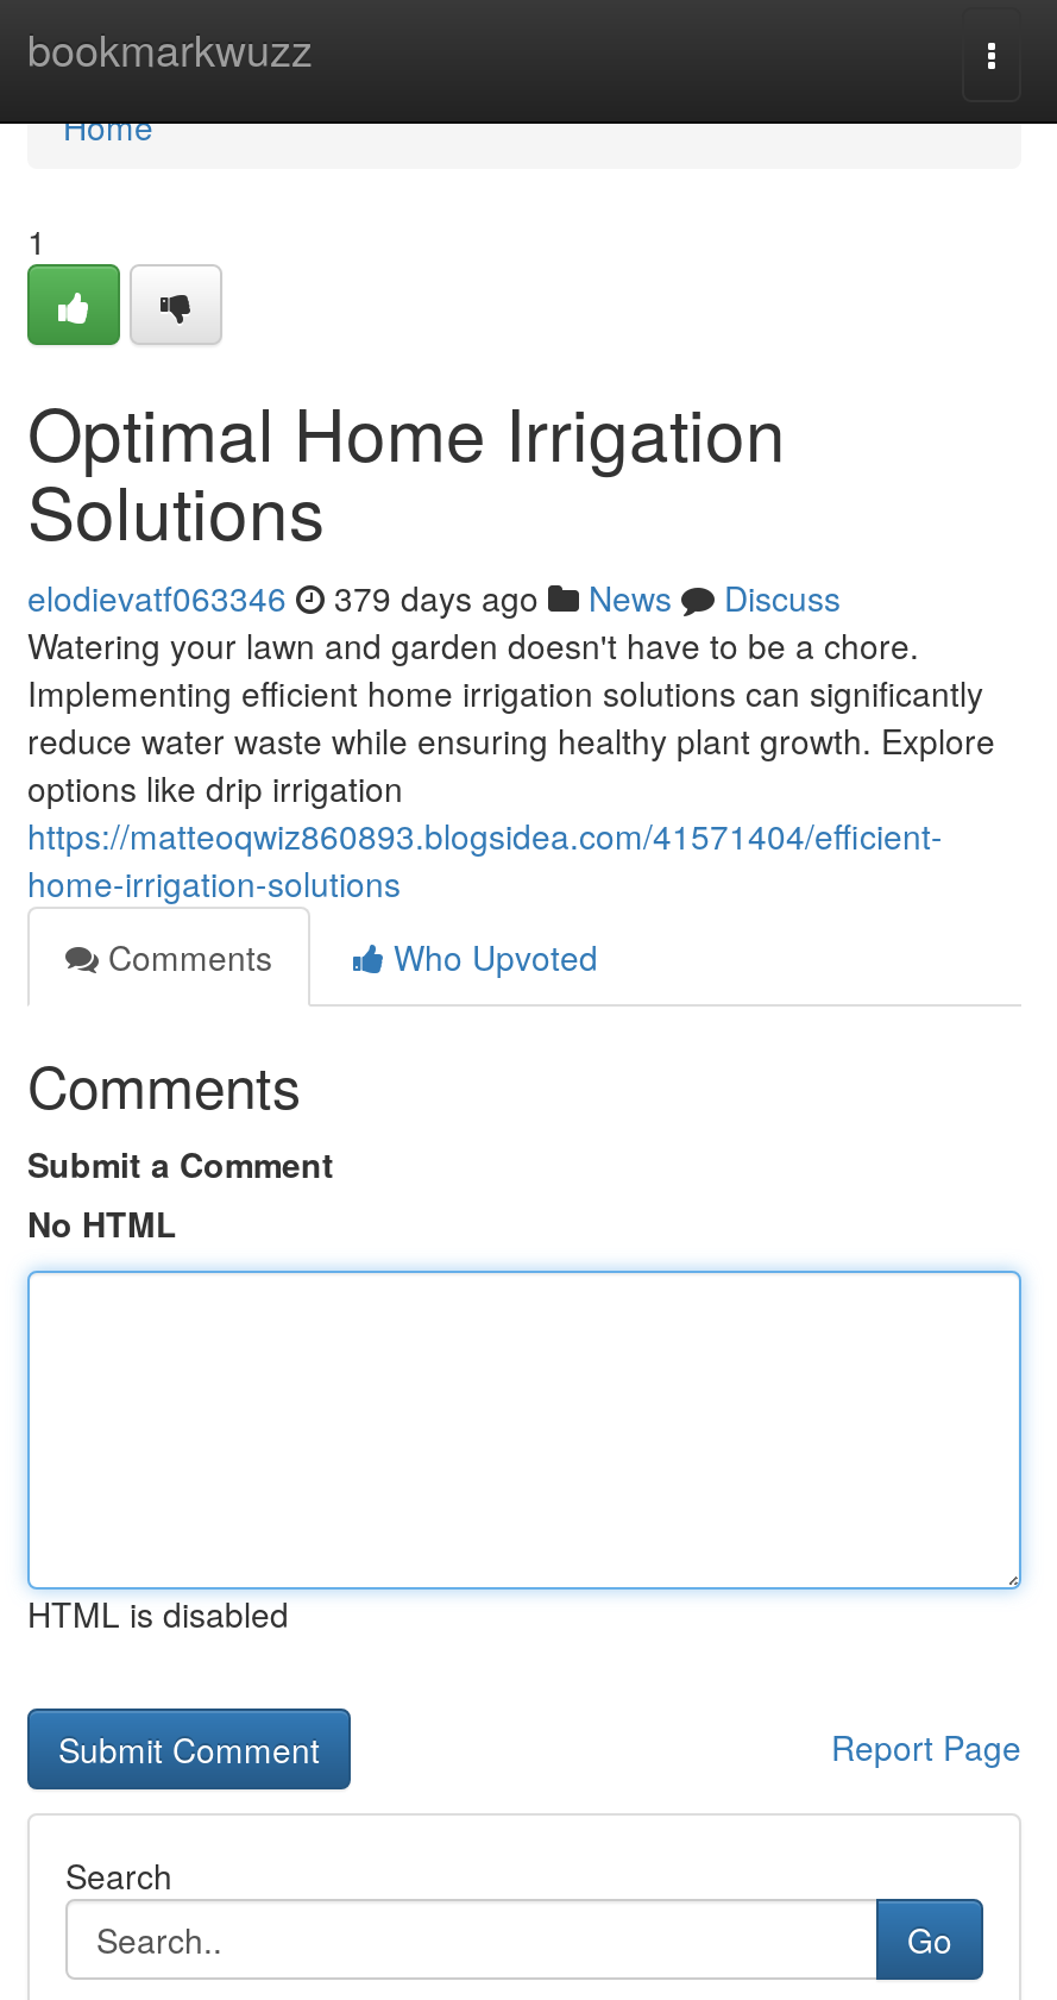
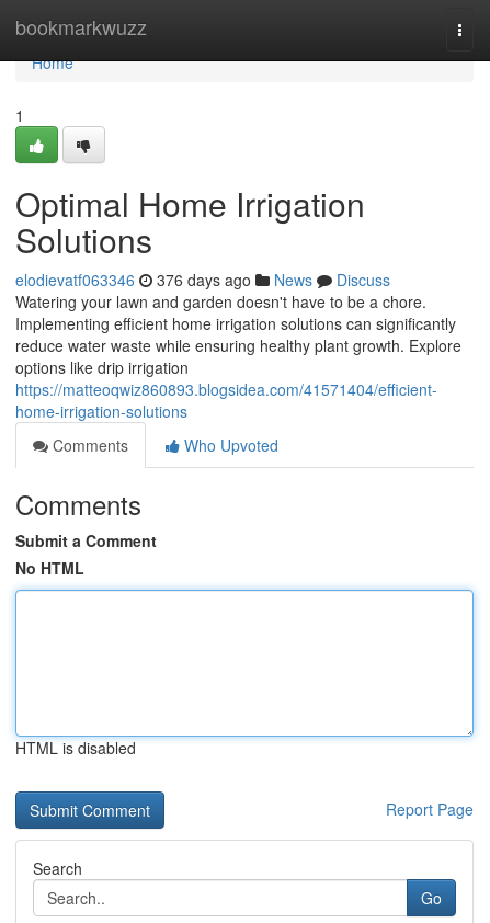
- elodievatf063346 379 days ago News Discuss
+ elodievatf063346 376 days ago News Discuss
